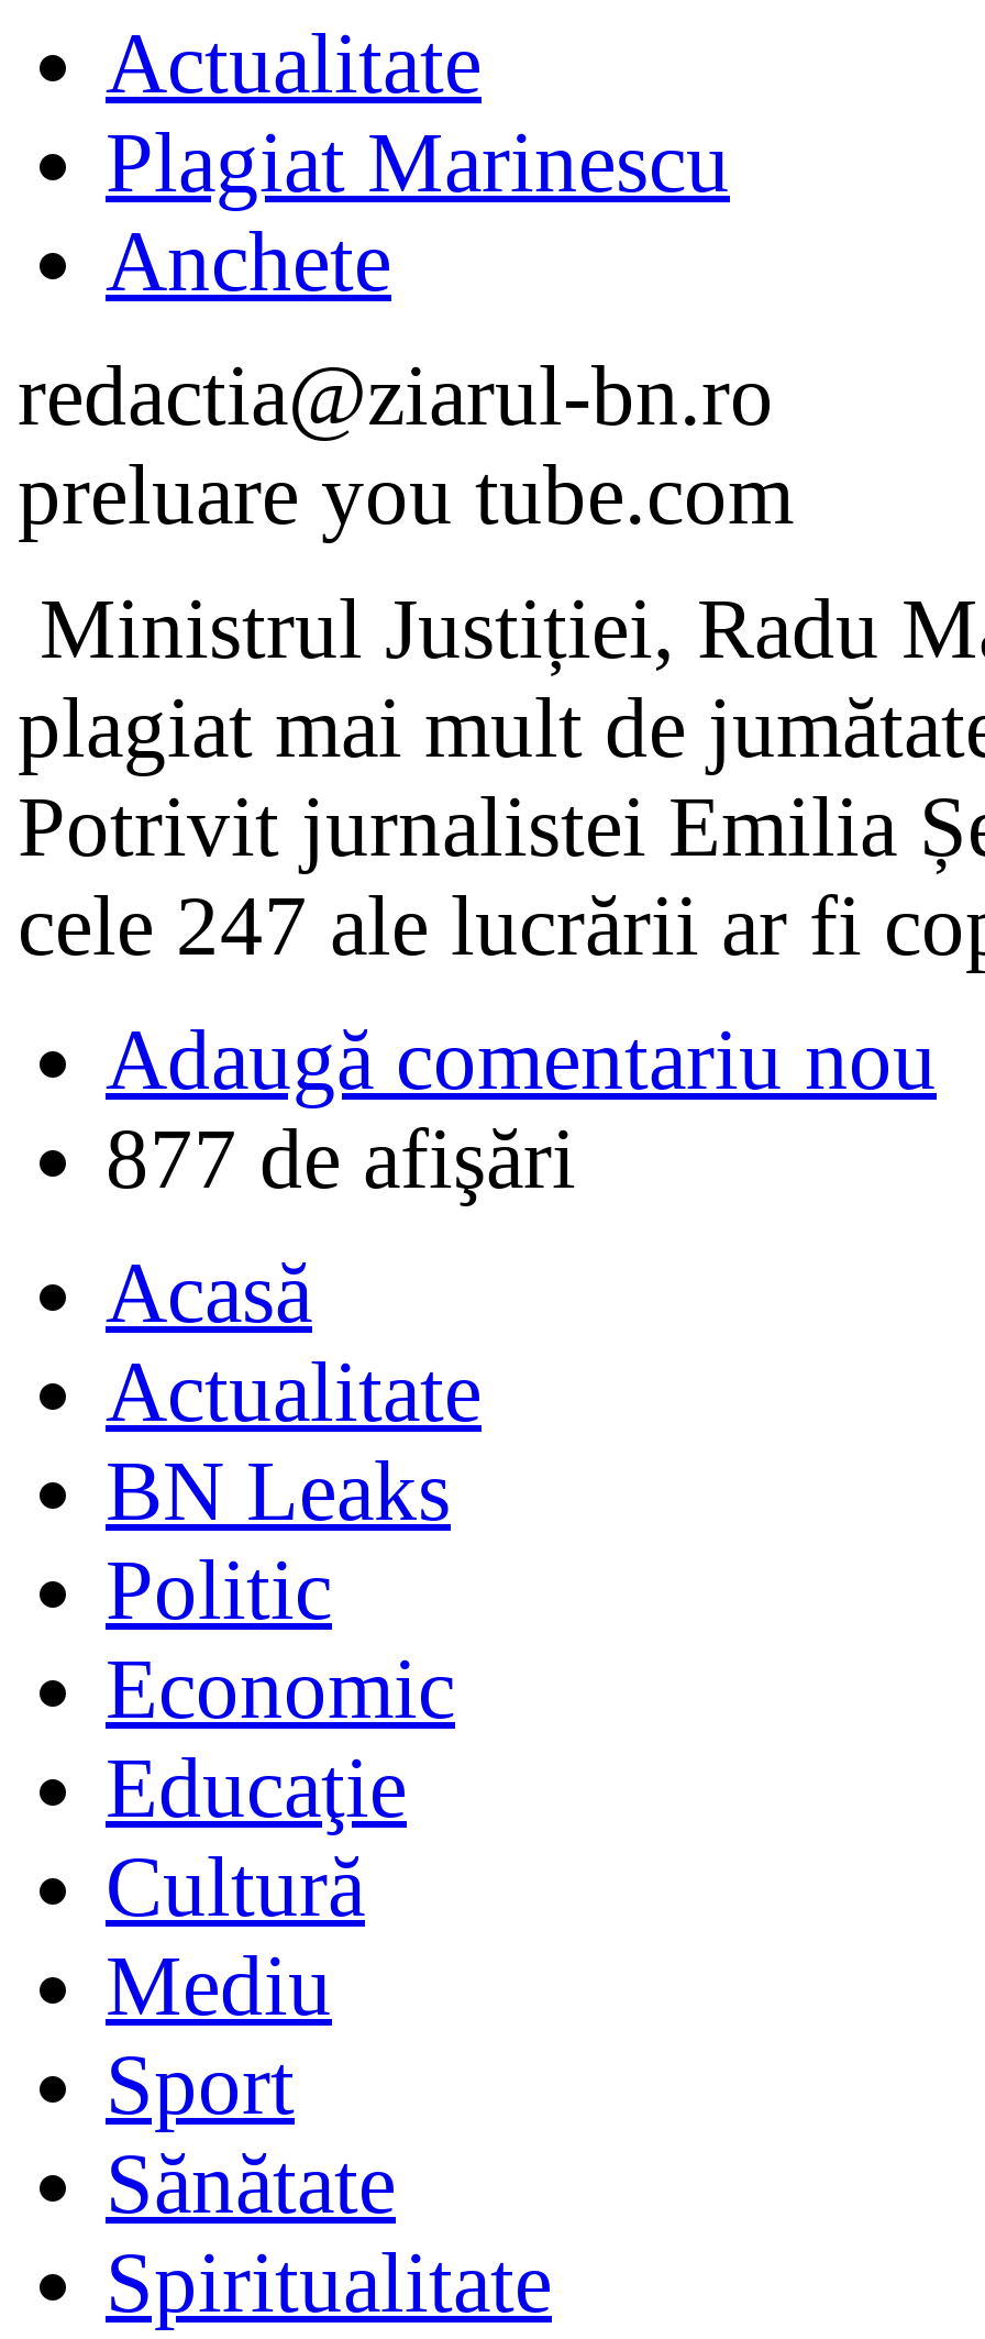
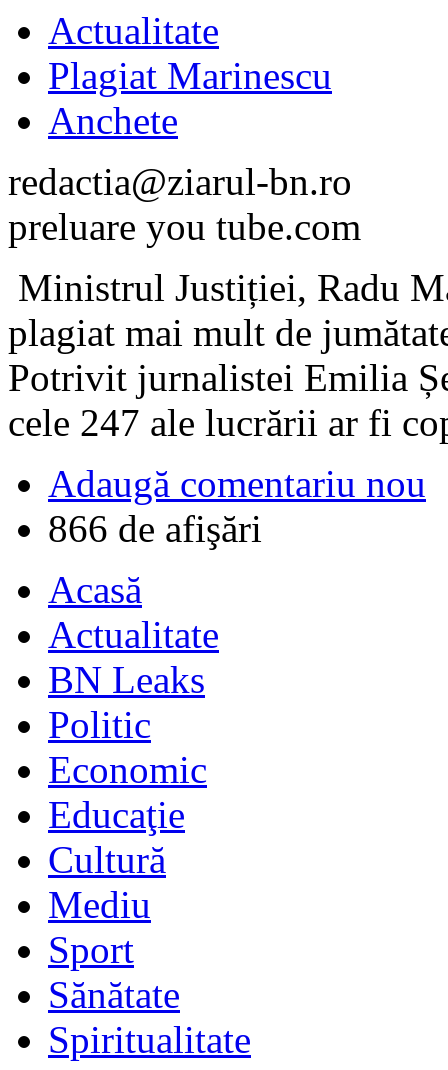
- 877 de afişări
+ 866 de afişări
